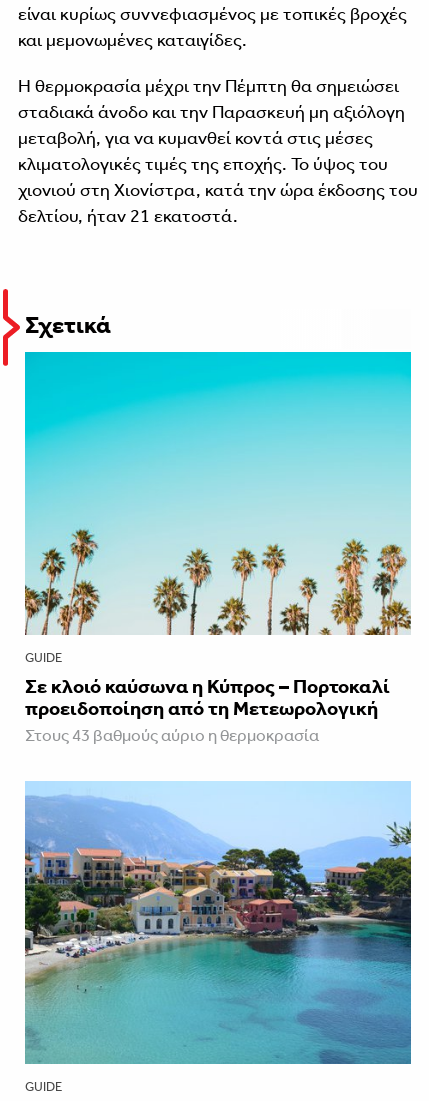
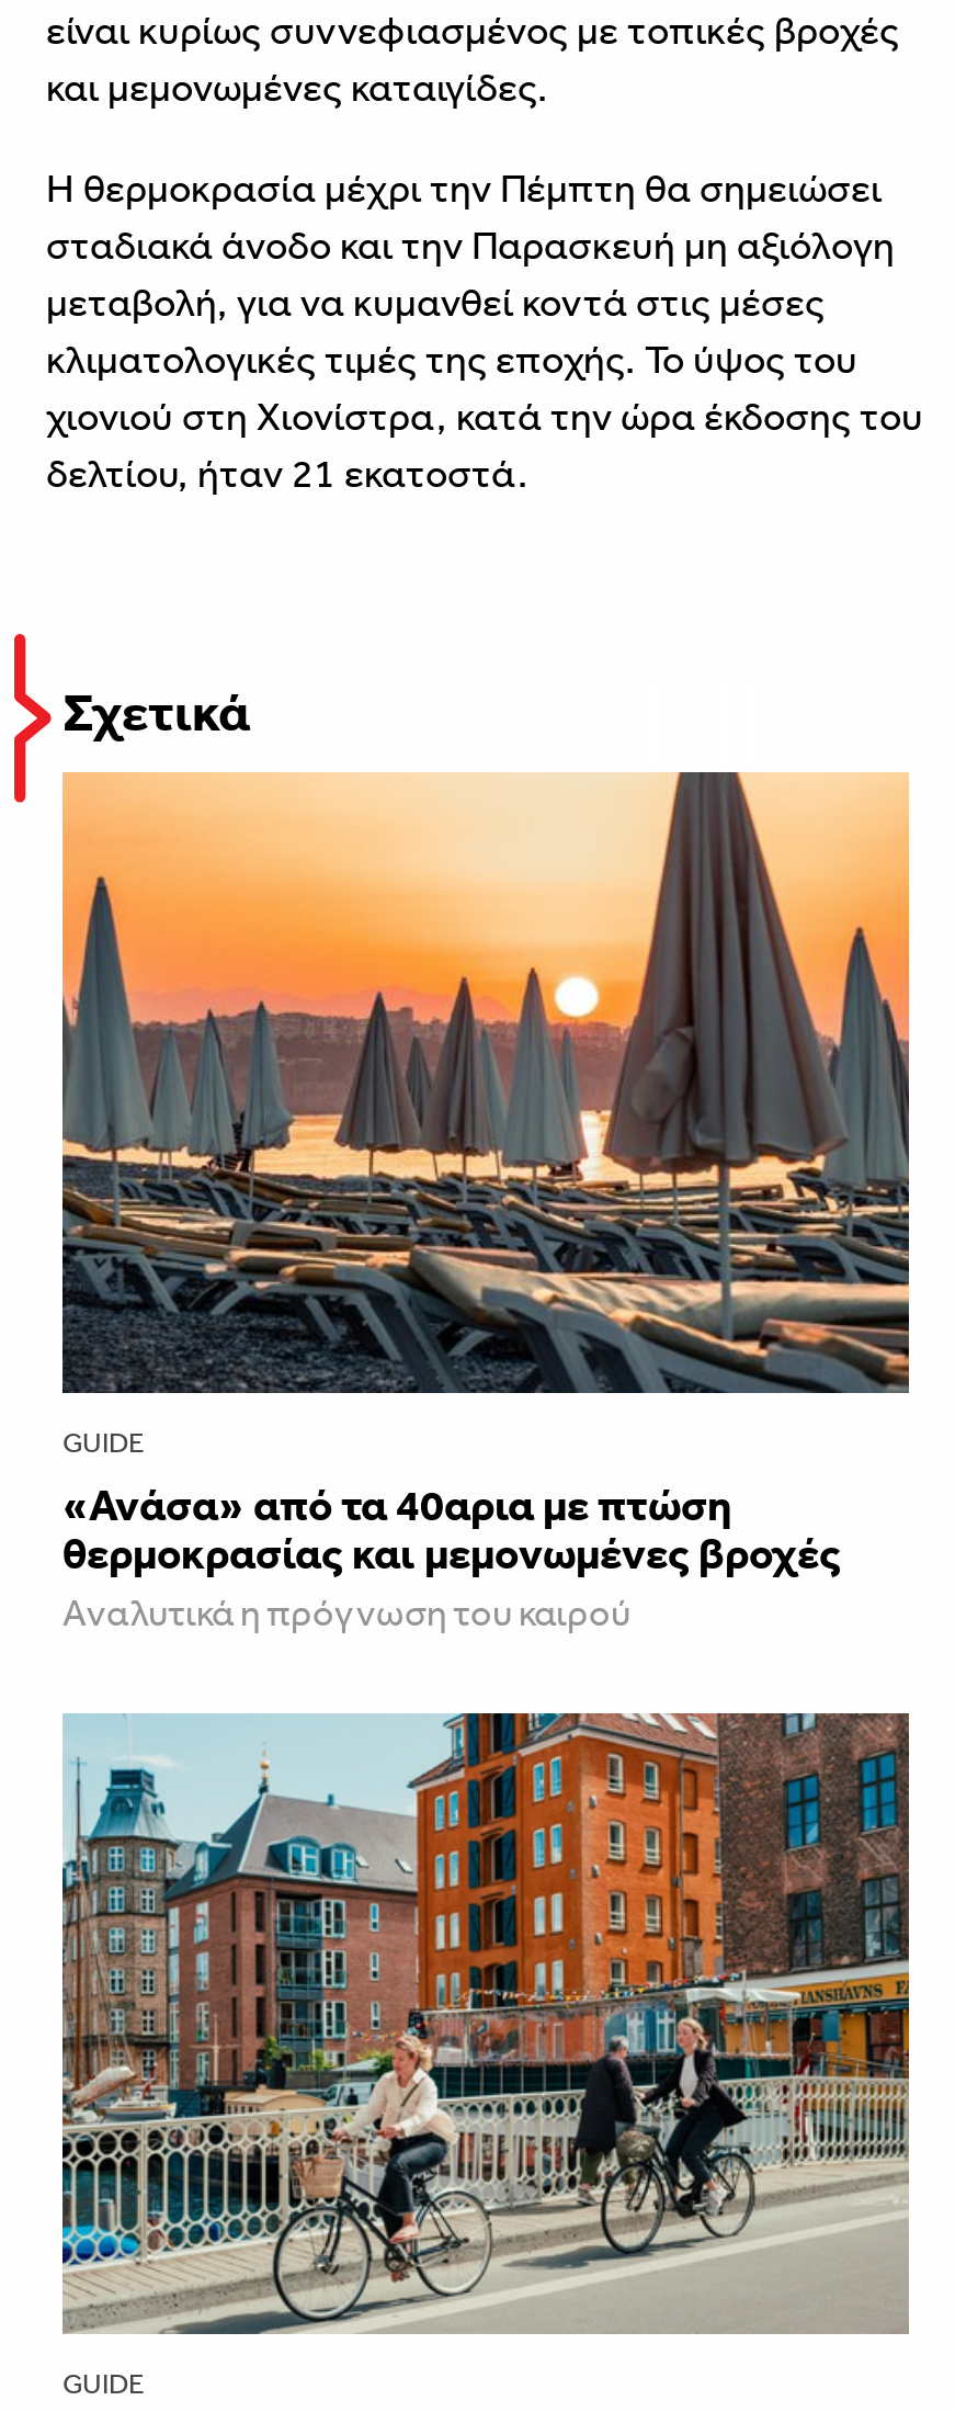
- [image]
- Σε κλοιό καύσωνα η Κύπρος – Πορτοκαλί
- προειδοποίηση από τη Μετεωρολογική
- Στους 43 βαθμούς αύριο η θερμοκρασία
+ [image]
+ «Ανάσα» από τα 40αρια με πτώση
+ θερμοκρασίας και μεμονωμένες βροχές
+ Aναλυτικά η πρόγνωση του καιρού

- [image]
+ [image]
